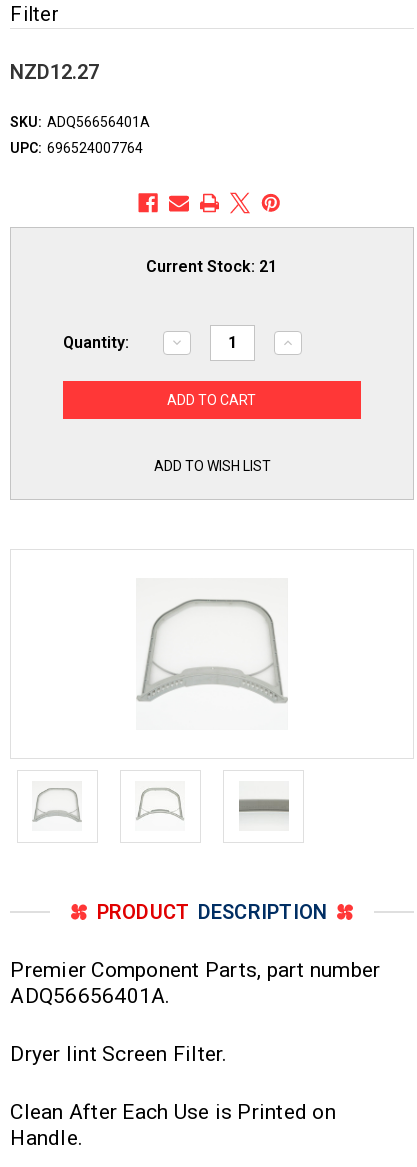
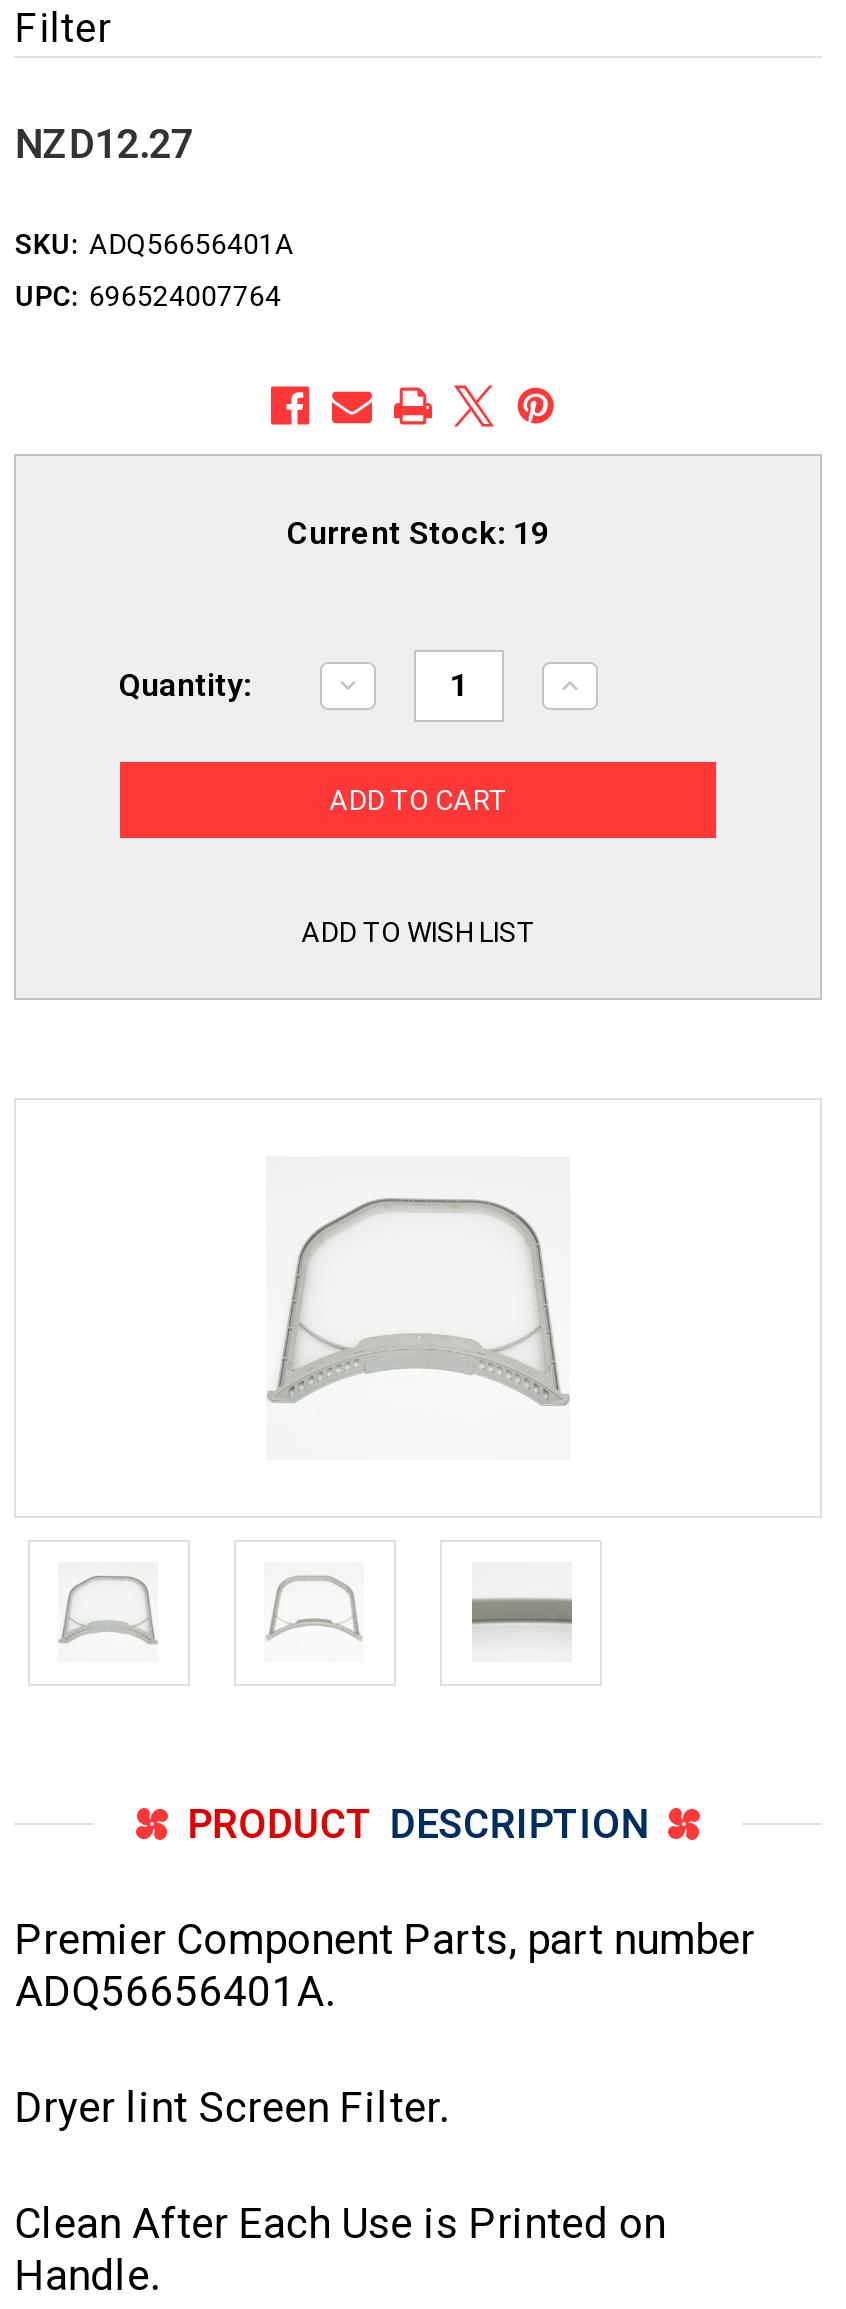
- Current Stock: 21
+ Current Stock: 19
